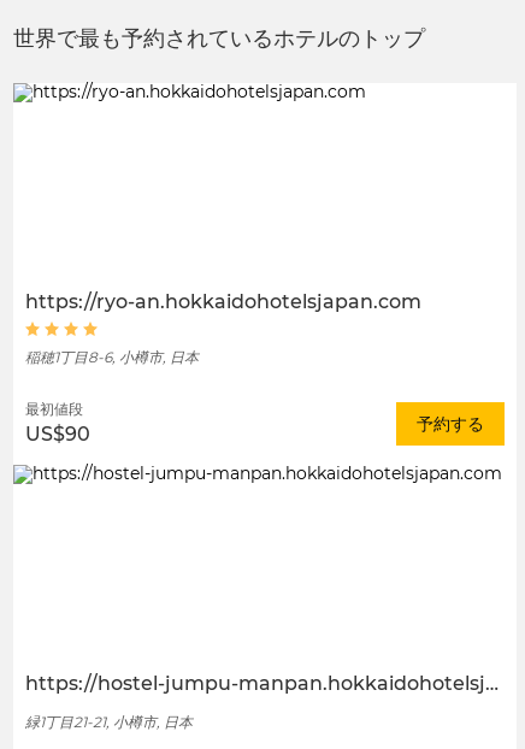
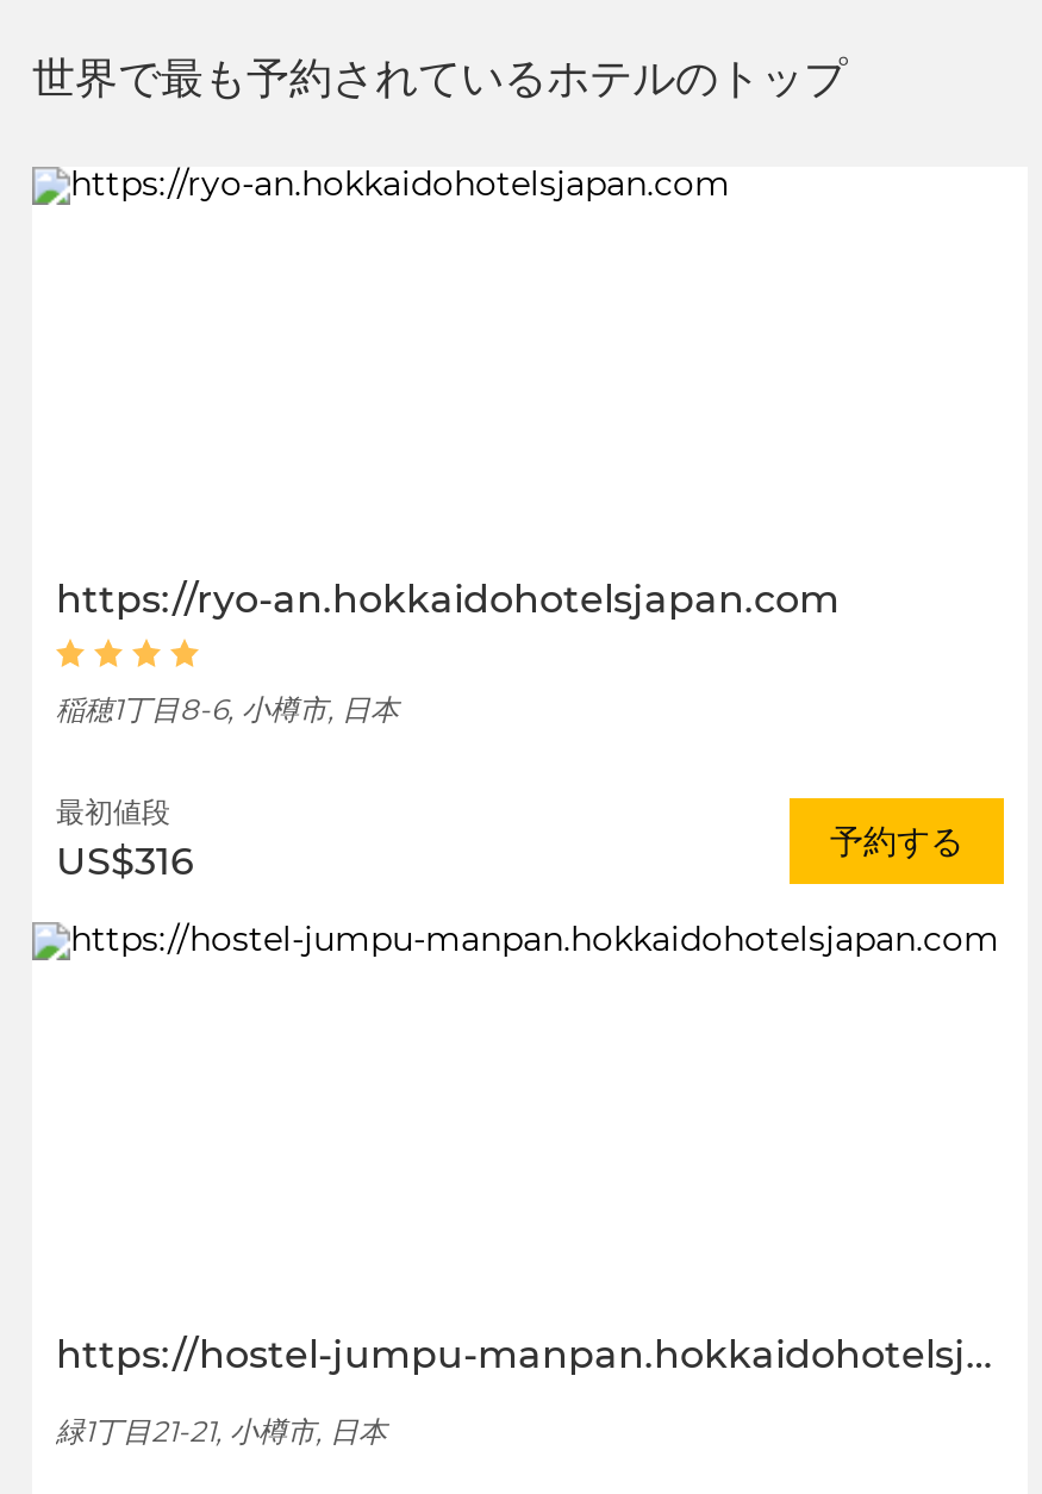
- US$90
+ US$316
